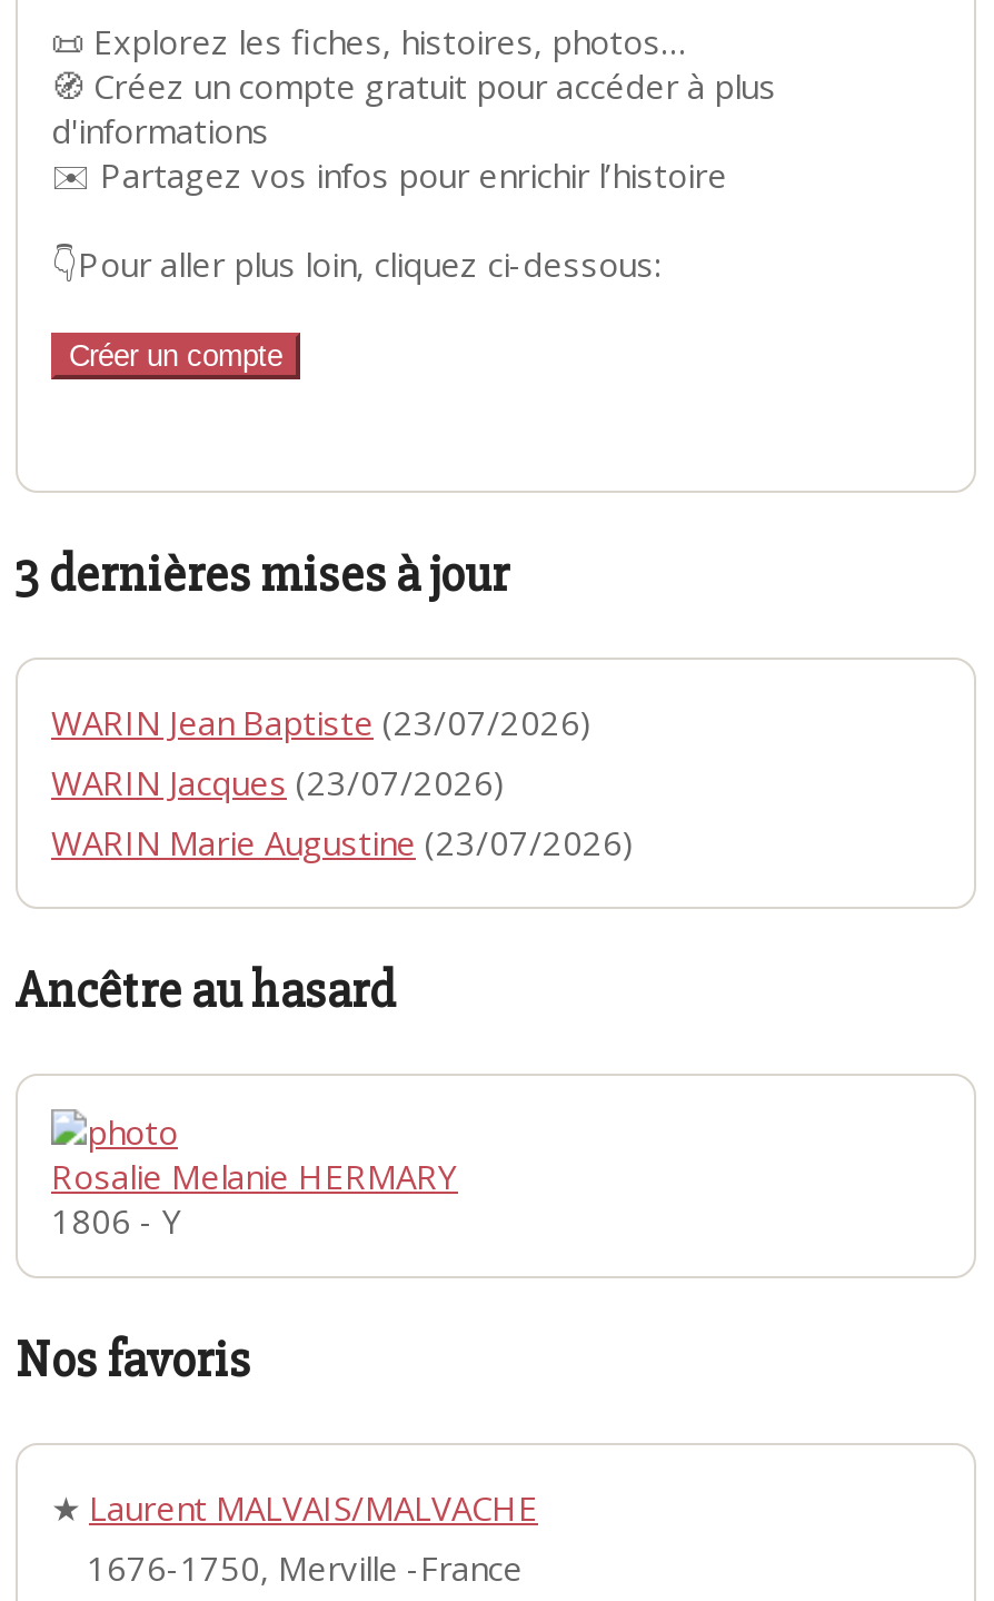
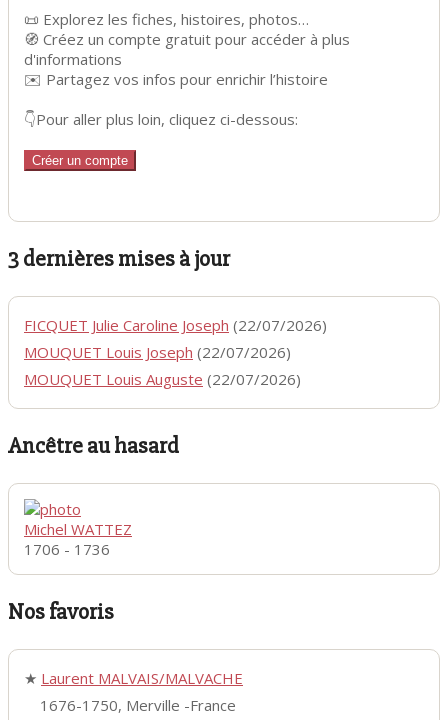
- WARIN Jean Baptiste (23/07/2026)
- WARIN Jacques (23/07/2026)
- WARIN Marie Augustine (23/07/2026)
+ FICQUET Julie Caroline Joseph (22/07/2026)
+ MOUQUET Louis Joseph (22/07/2026)
+ MOUQUET Louis Auguste (22/07/2026)

- Rosalie Melanie HERMARY
- 1806 - Y
+ Michel WATTEZ
+ 1706 - 1736
